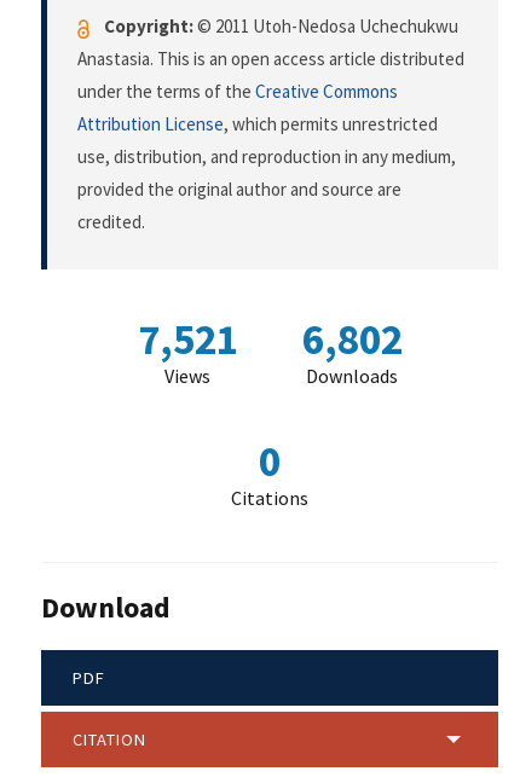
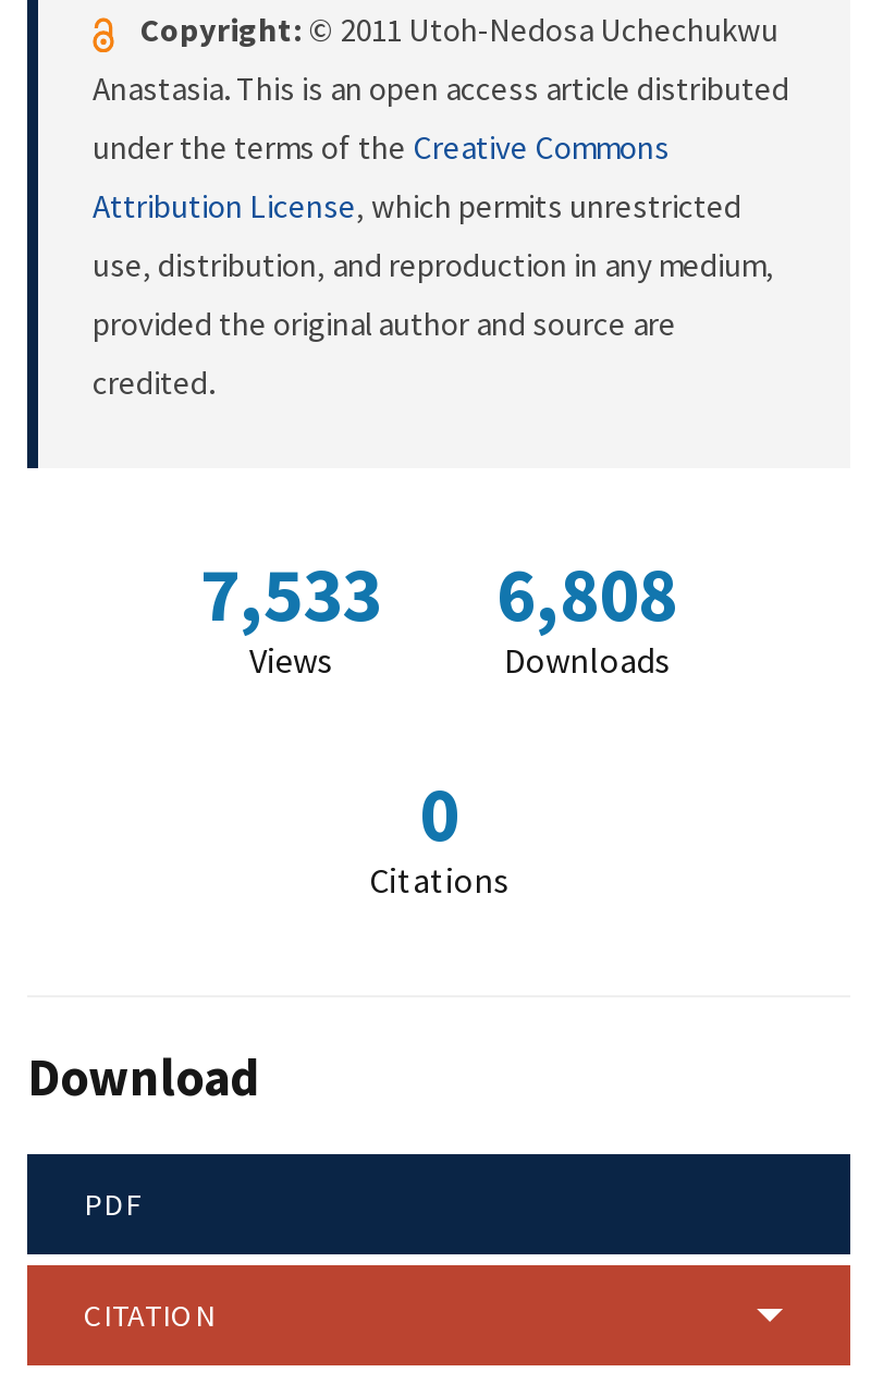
- 7,521
+ 7,533

- 6,802
+ 6,808
